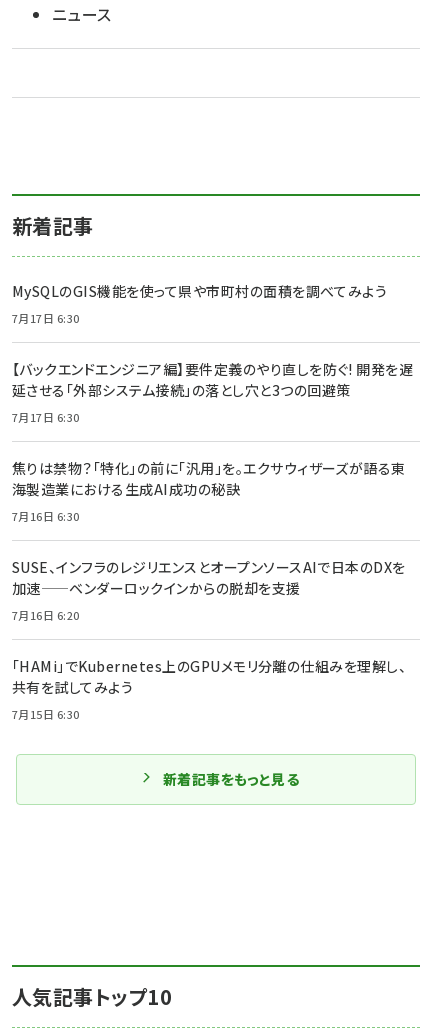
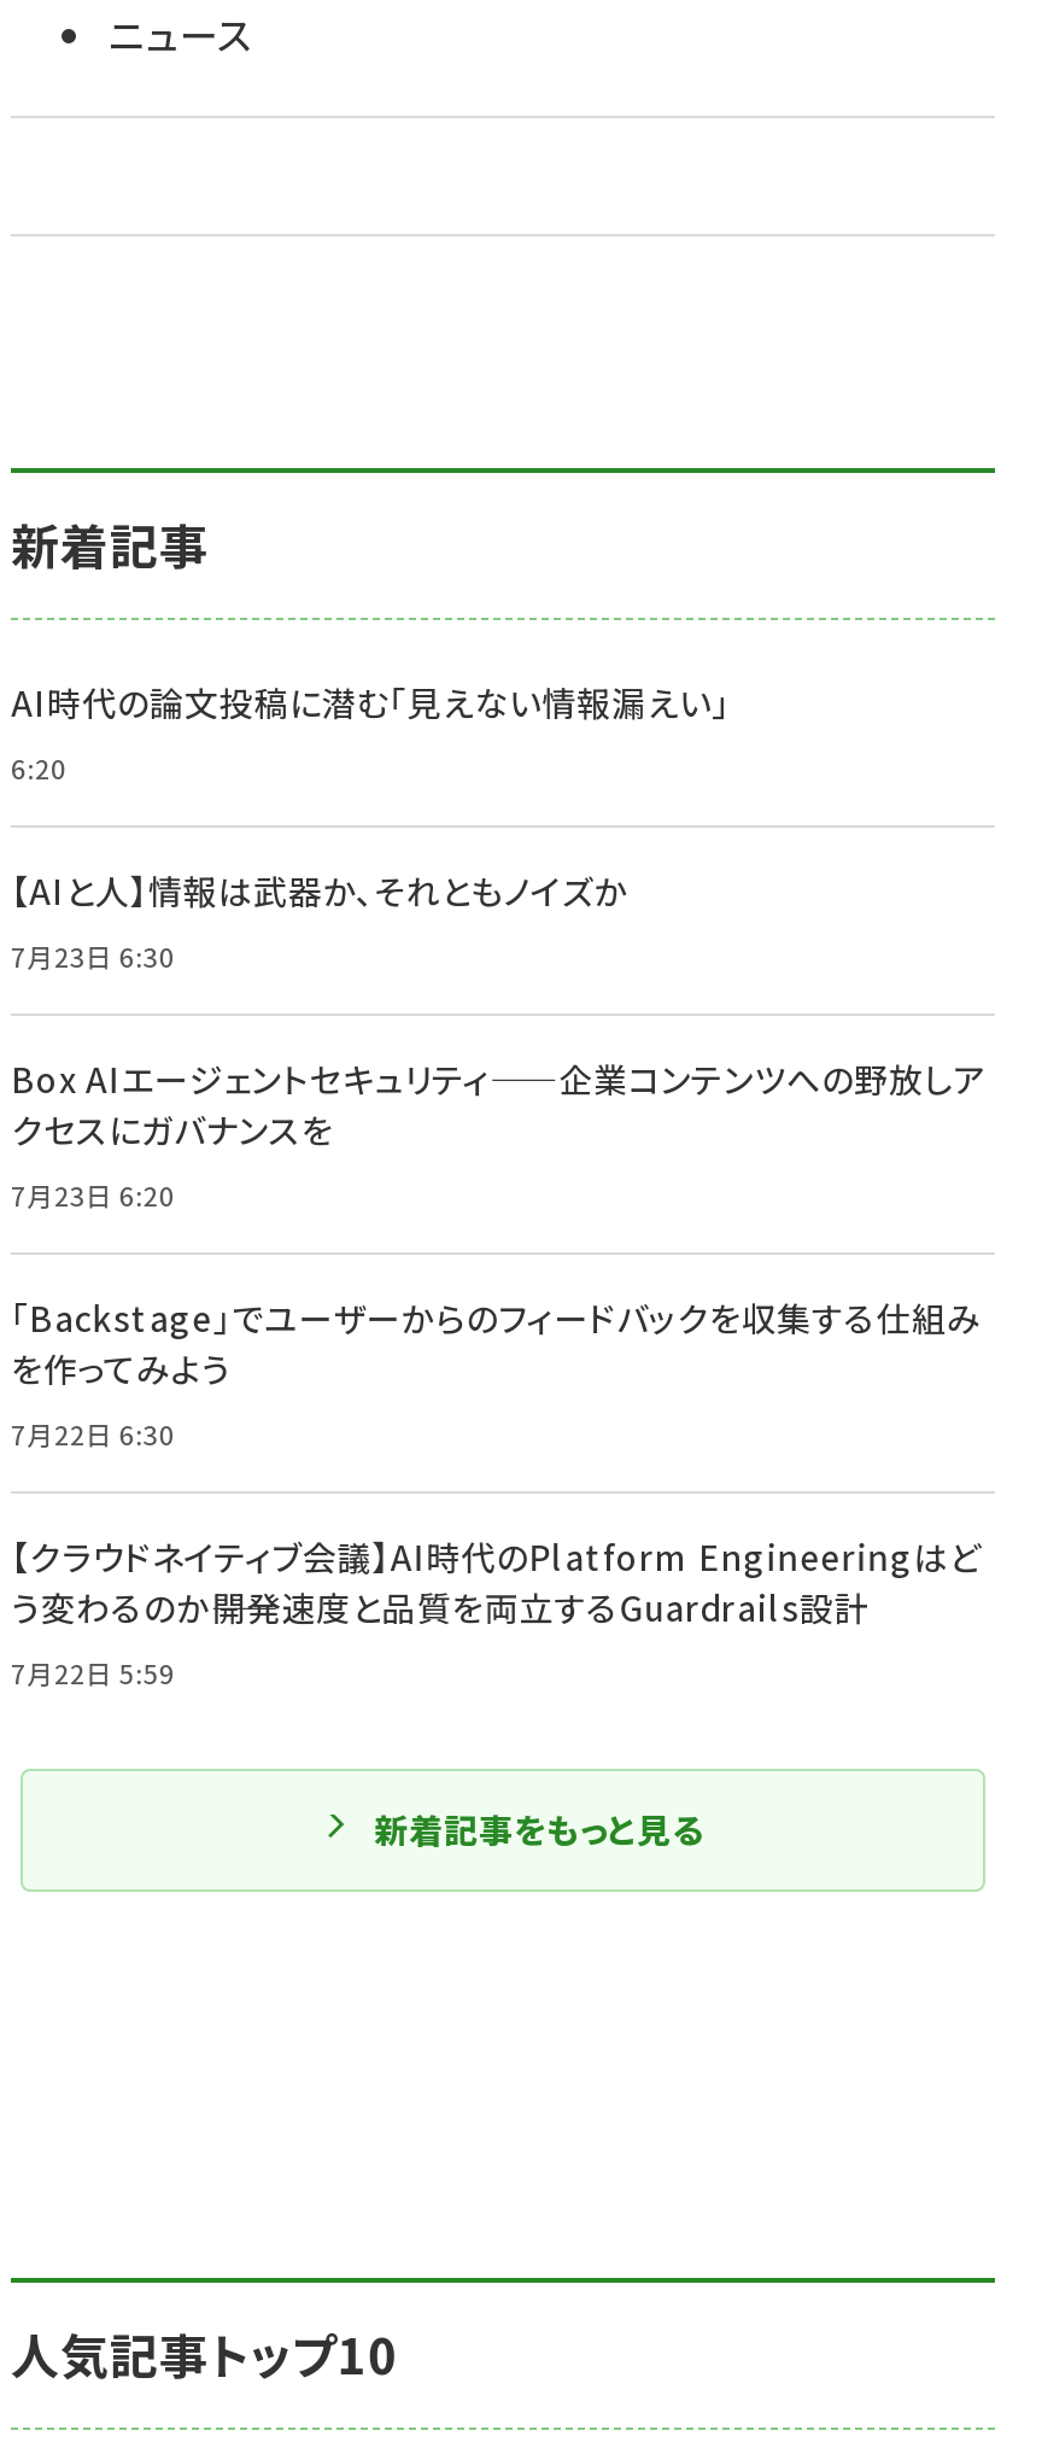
- MySQLのGIS機能を使って県や市町村の面積を調べてみよう
- 7月17日 6:30
+ AI時代の論文投稿に潜む「見えない情報漏えい」
+ 6:20

- 【バックエンドエンジニア編】要件定義のやり直しを防ぐ! 開発を遅
- 延させる「外部システム接続」の落とし穴と3つの回避策
- 7月17日 6:30
+ 【AIと人】情報は武器か、それともノイズか
+ 7月23日 6:30

- 焦りは禁物？「特化」の前に「汎用」を。エクサウィザーズが語る東
- 海製造業における生成AI成功の秘訣
- 7月16日 6:30
+ Box AIエージェントセキュリティ——企業コンテンツへの野放しア
+ クセスにガバナンスを
+ 7月23日 6:20

- SUSE、インフラのレジリエンスとオープンソースAIで日本のDXを
- 加速——ベンダーロックインからの脱却を支援
- 7月16日 6:20
+ 「Backstage」でユーザーからのフィードバックを収集する仕組み
+ を作ってみよう
+ 7月22日 6:30

- 「HAMi」でKubernetes上のGPUメモリ分離の仕組みを理解し、
- 共有を試してみよう
- 7月15日 6:30
+ 【クラウドネイティブ会議】AI時代のPlatform Engineeringはど
+ う変わるのか――開発速度と品質を両立するGuardrails設計
+ 7月22日 5:59
